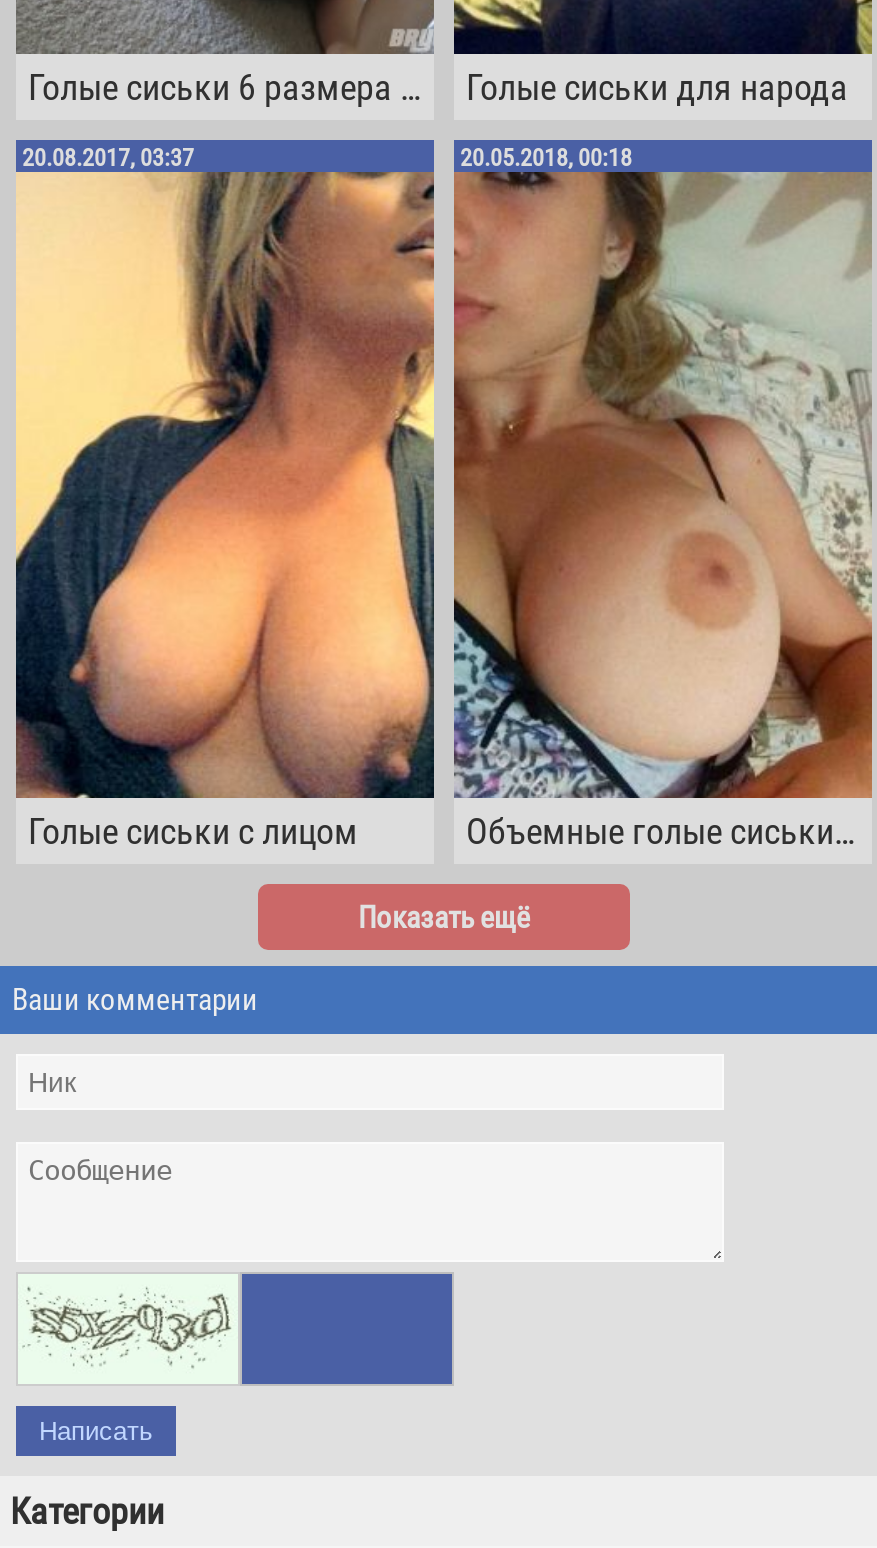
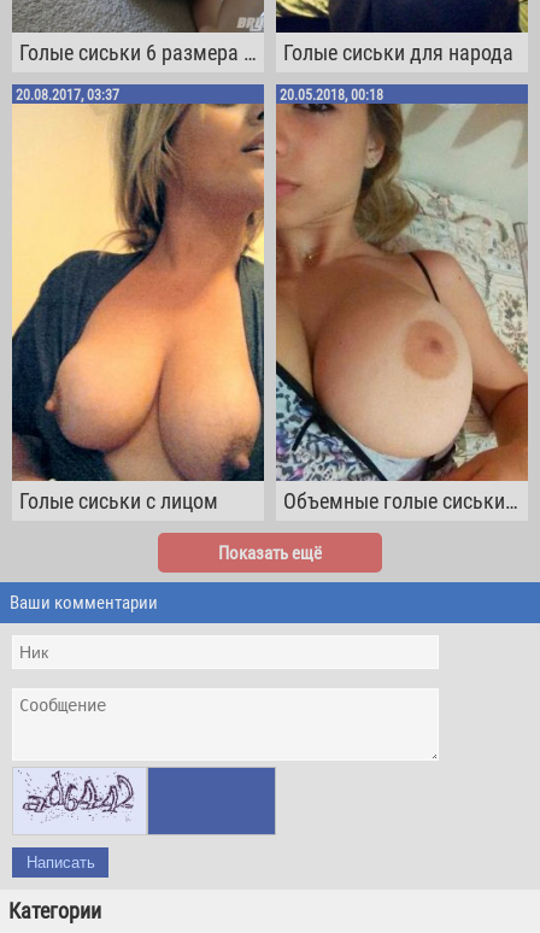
- [image]
+ [image]
